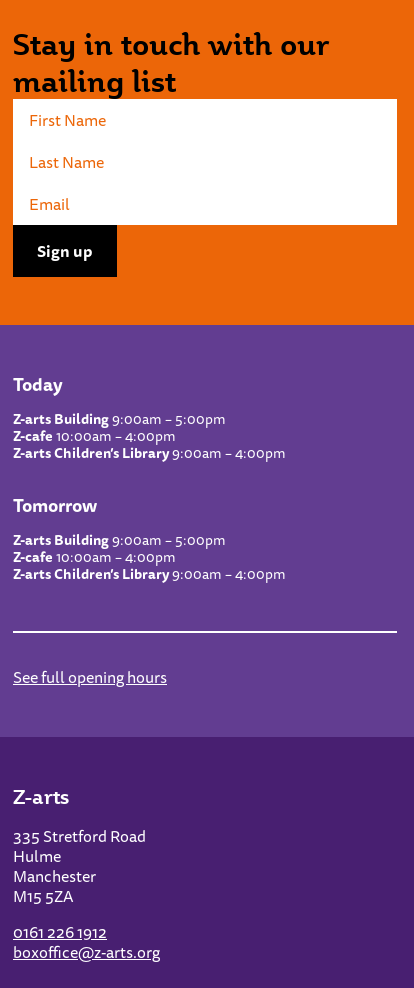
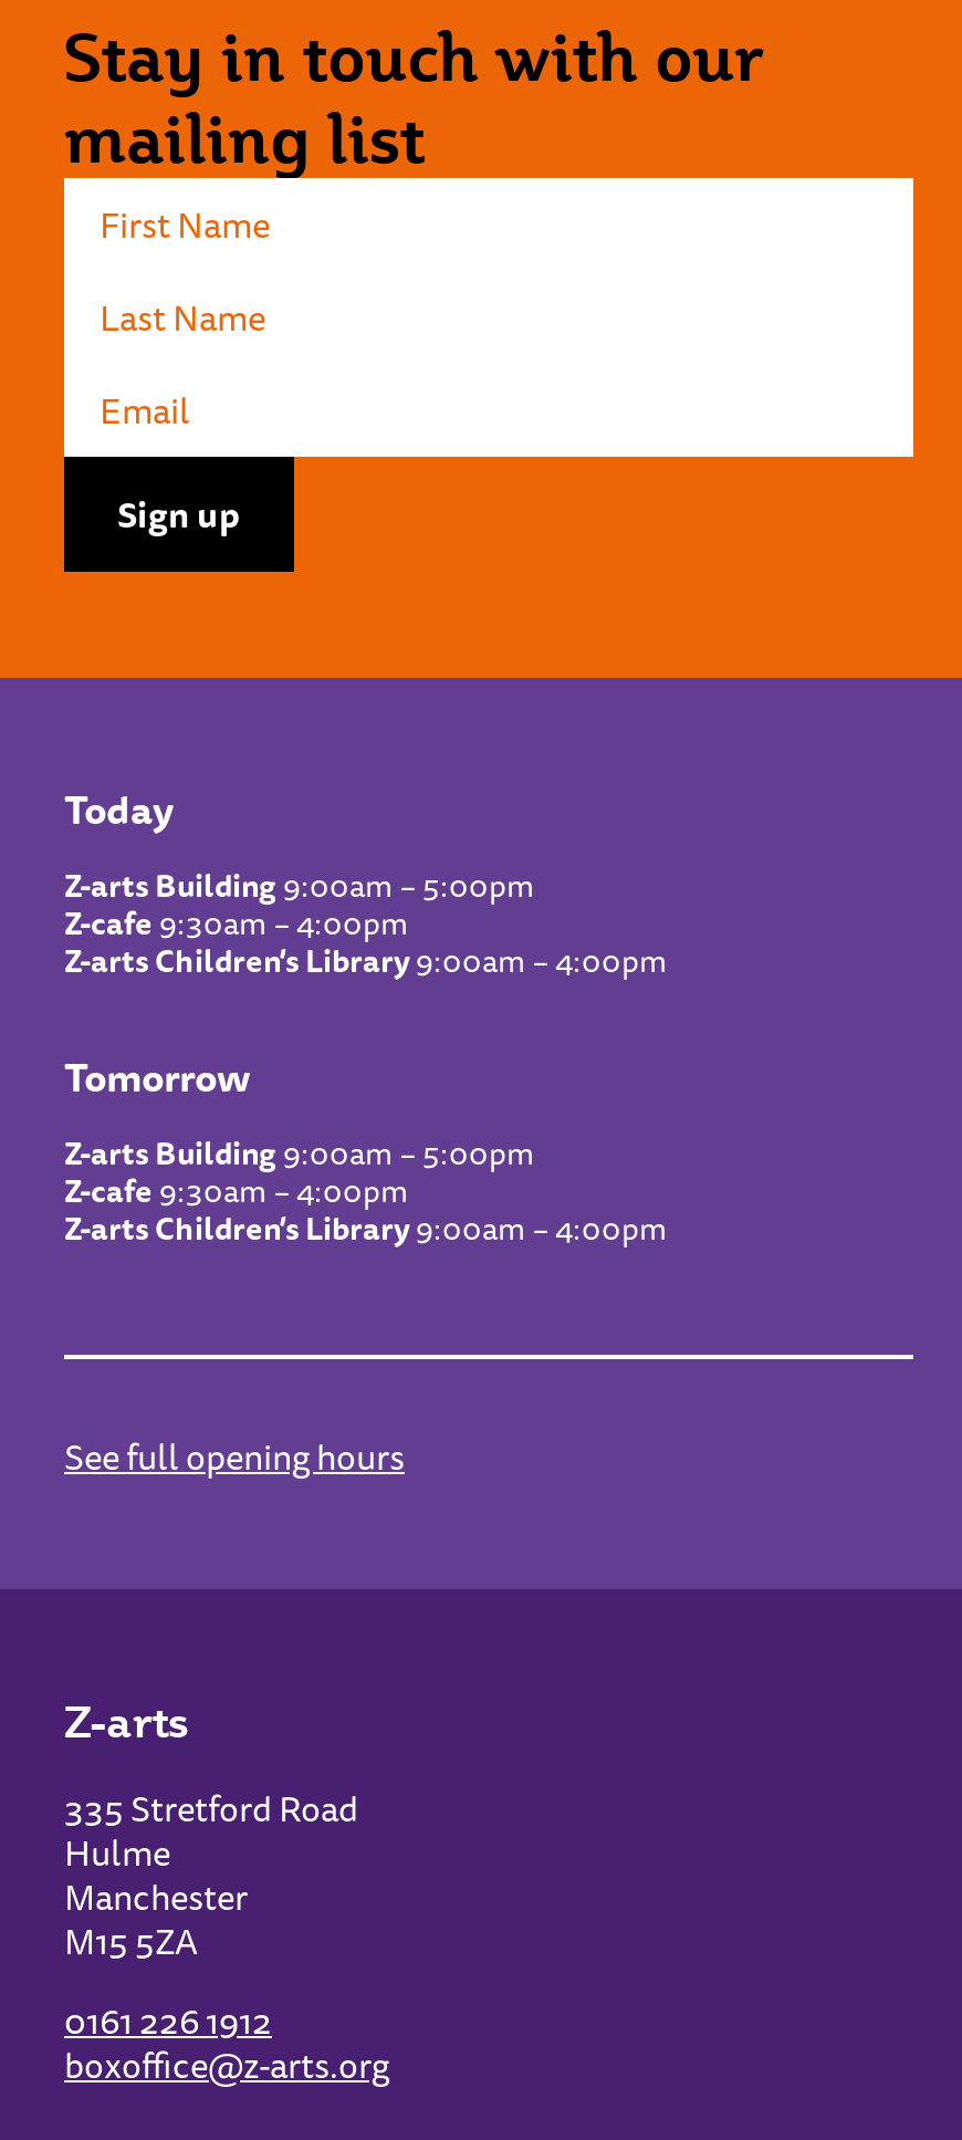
- Z-cafe 10:00am – 4:00pm
+ Z-cafe 9:30am – 4:00pm

- Z-cafe 10:00am – 4:00pm
+ Z-cafe 9:30am – 4:00pm
